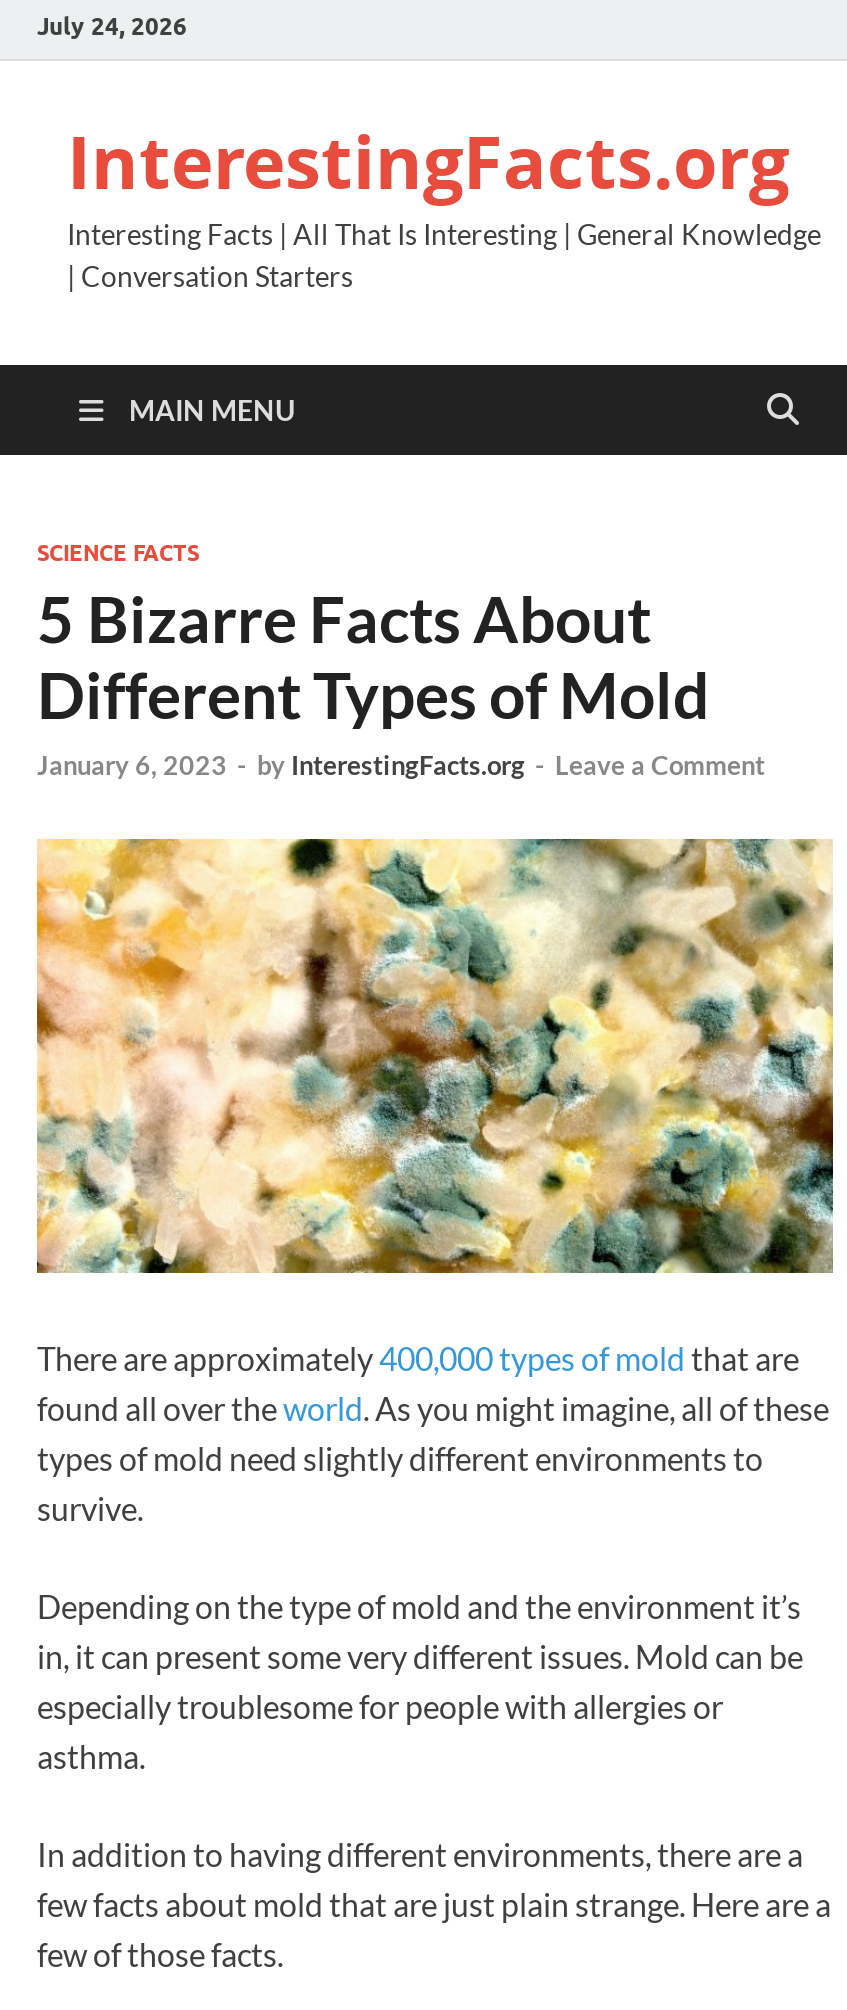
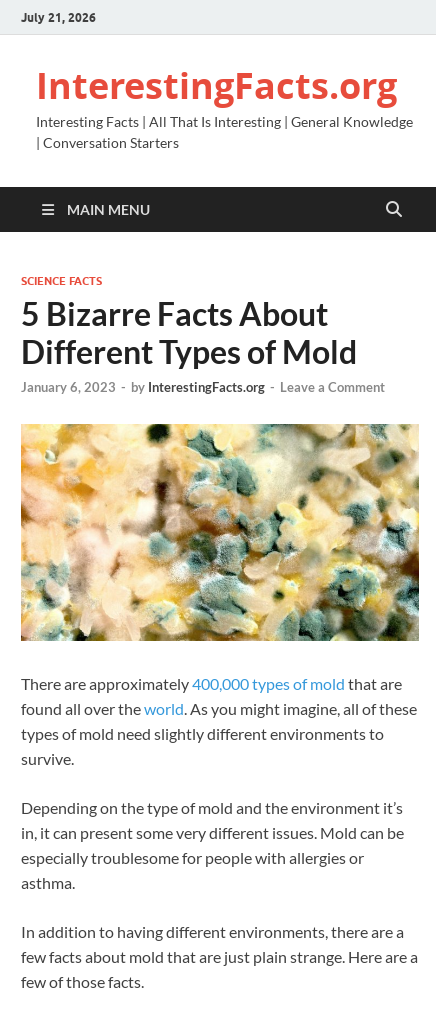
- July 24, 2026
+ July 21, 2026
